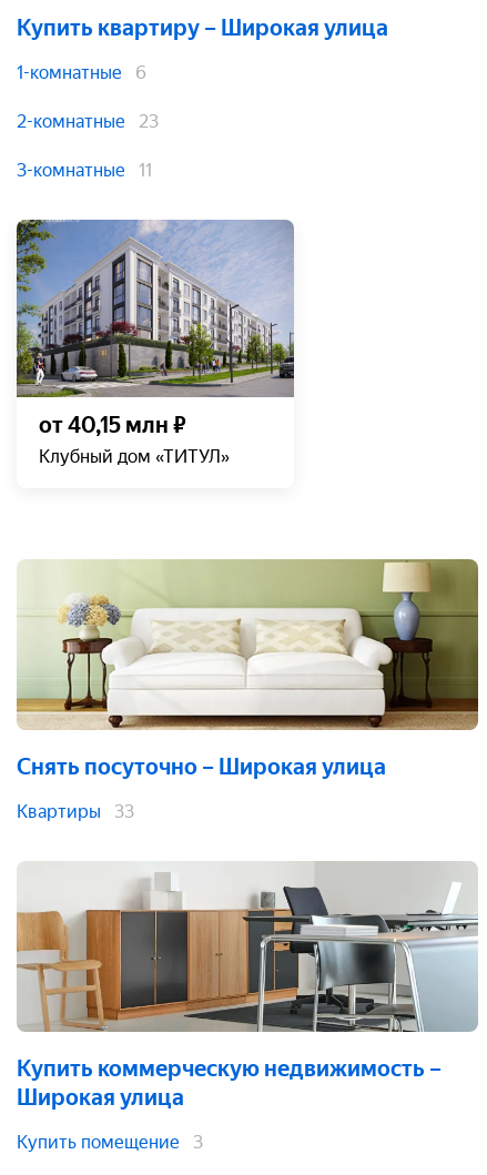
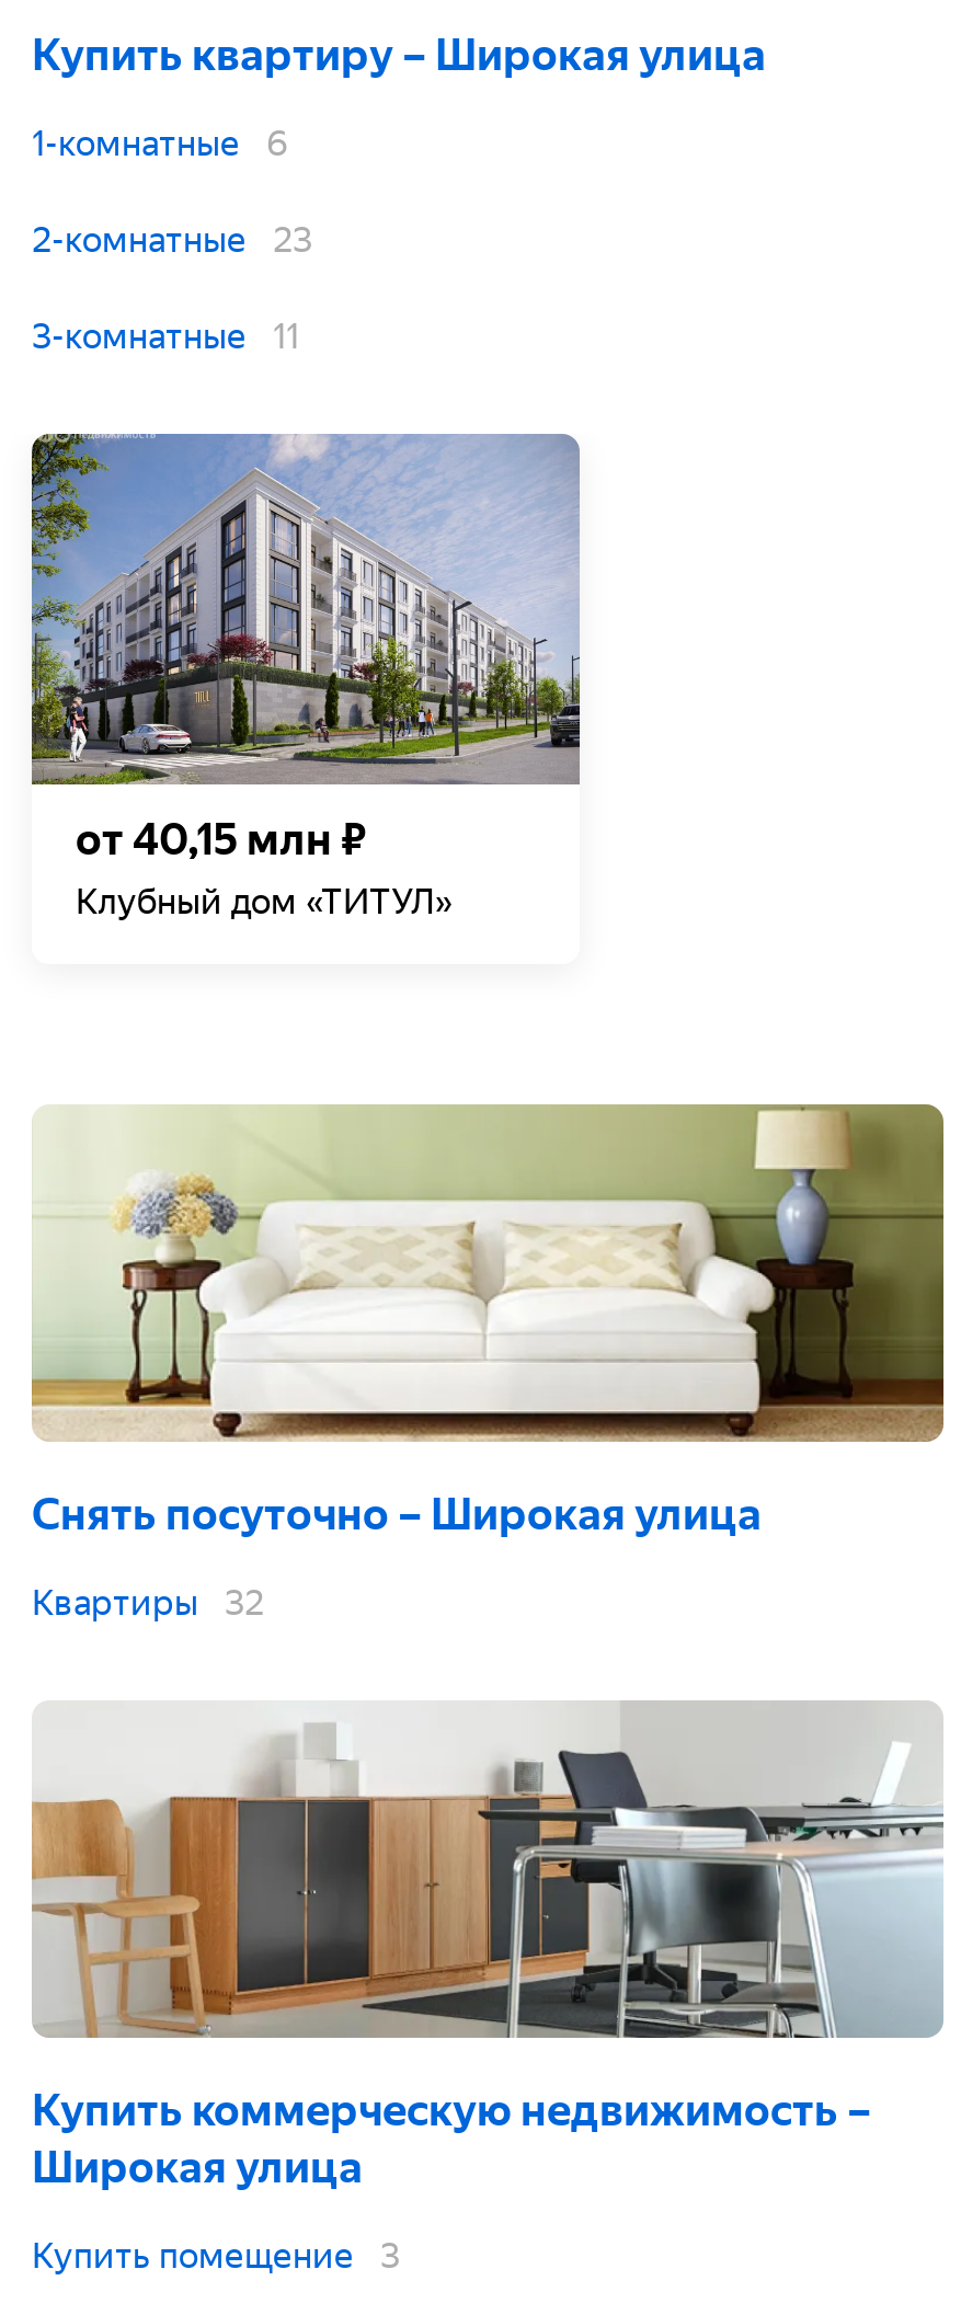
- Квартиры 33
+ Квартиры 32
